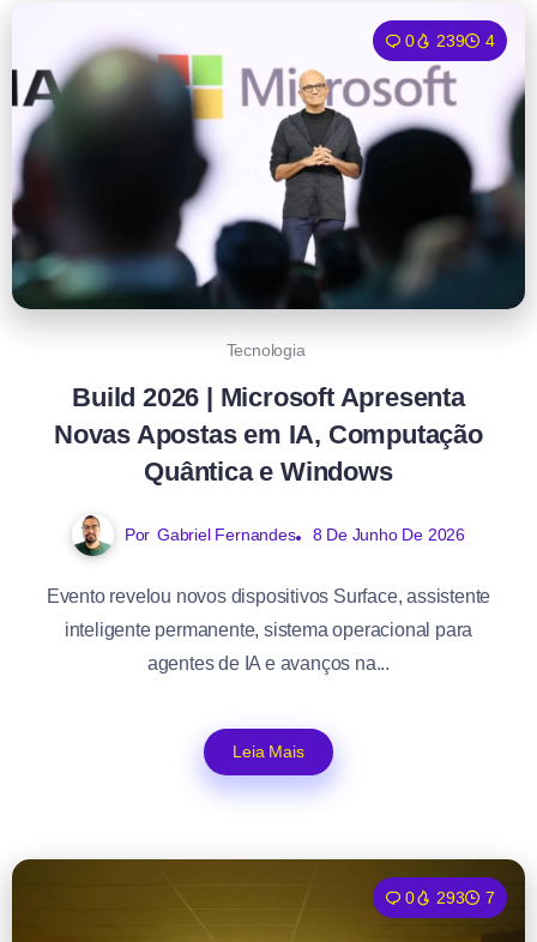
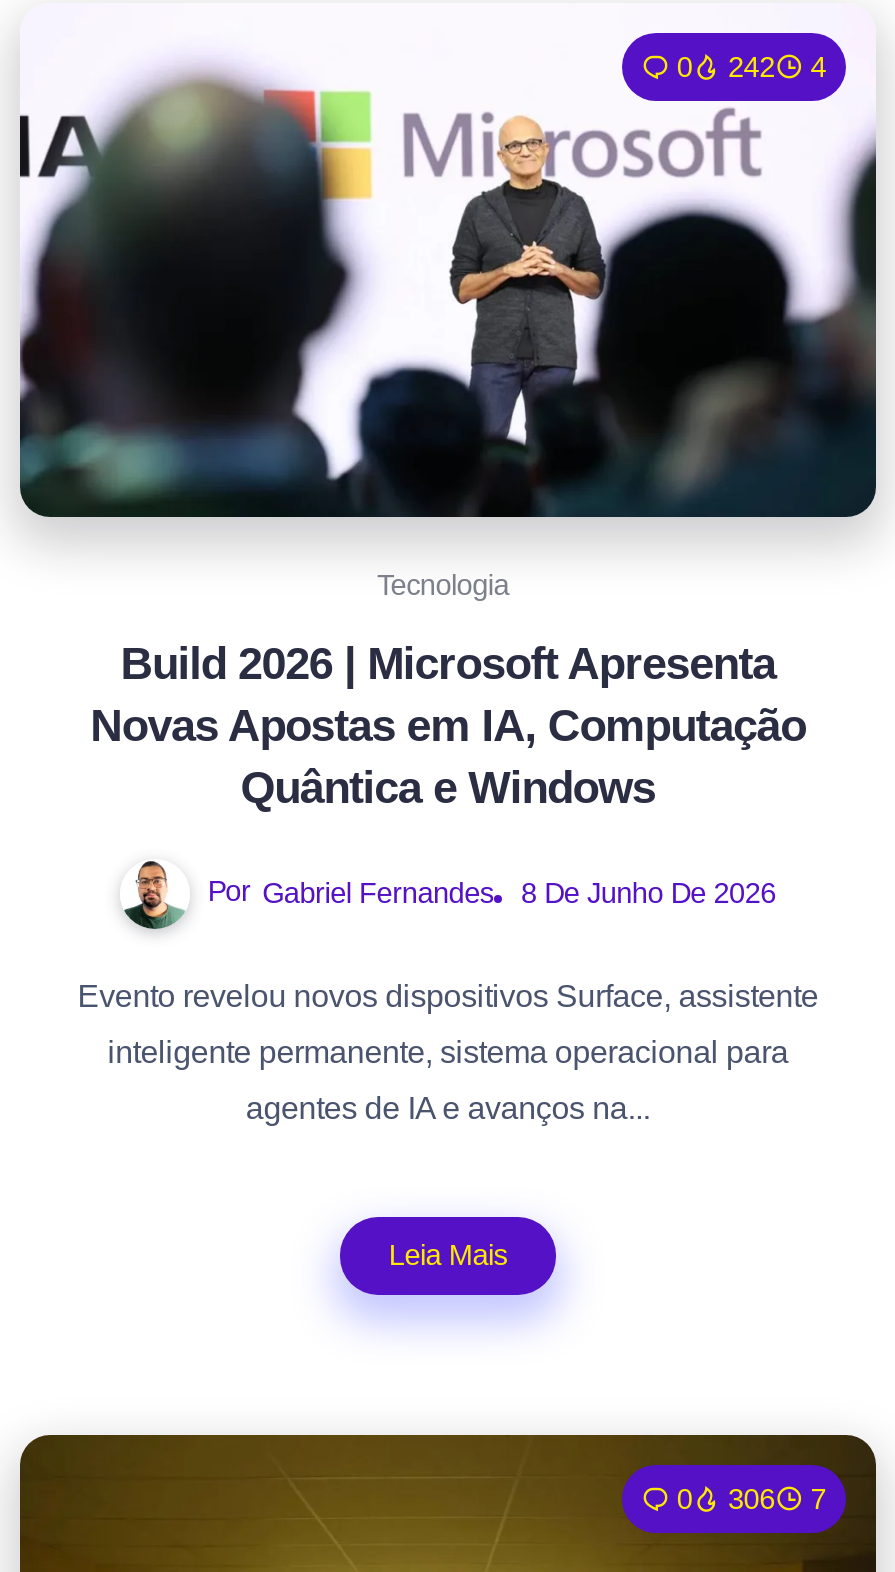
- 0 239 4
+ 0 242 4

- 0 293 7
+ 0 306 7
